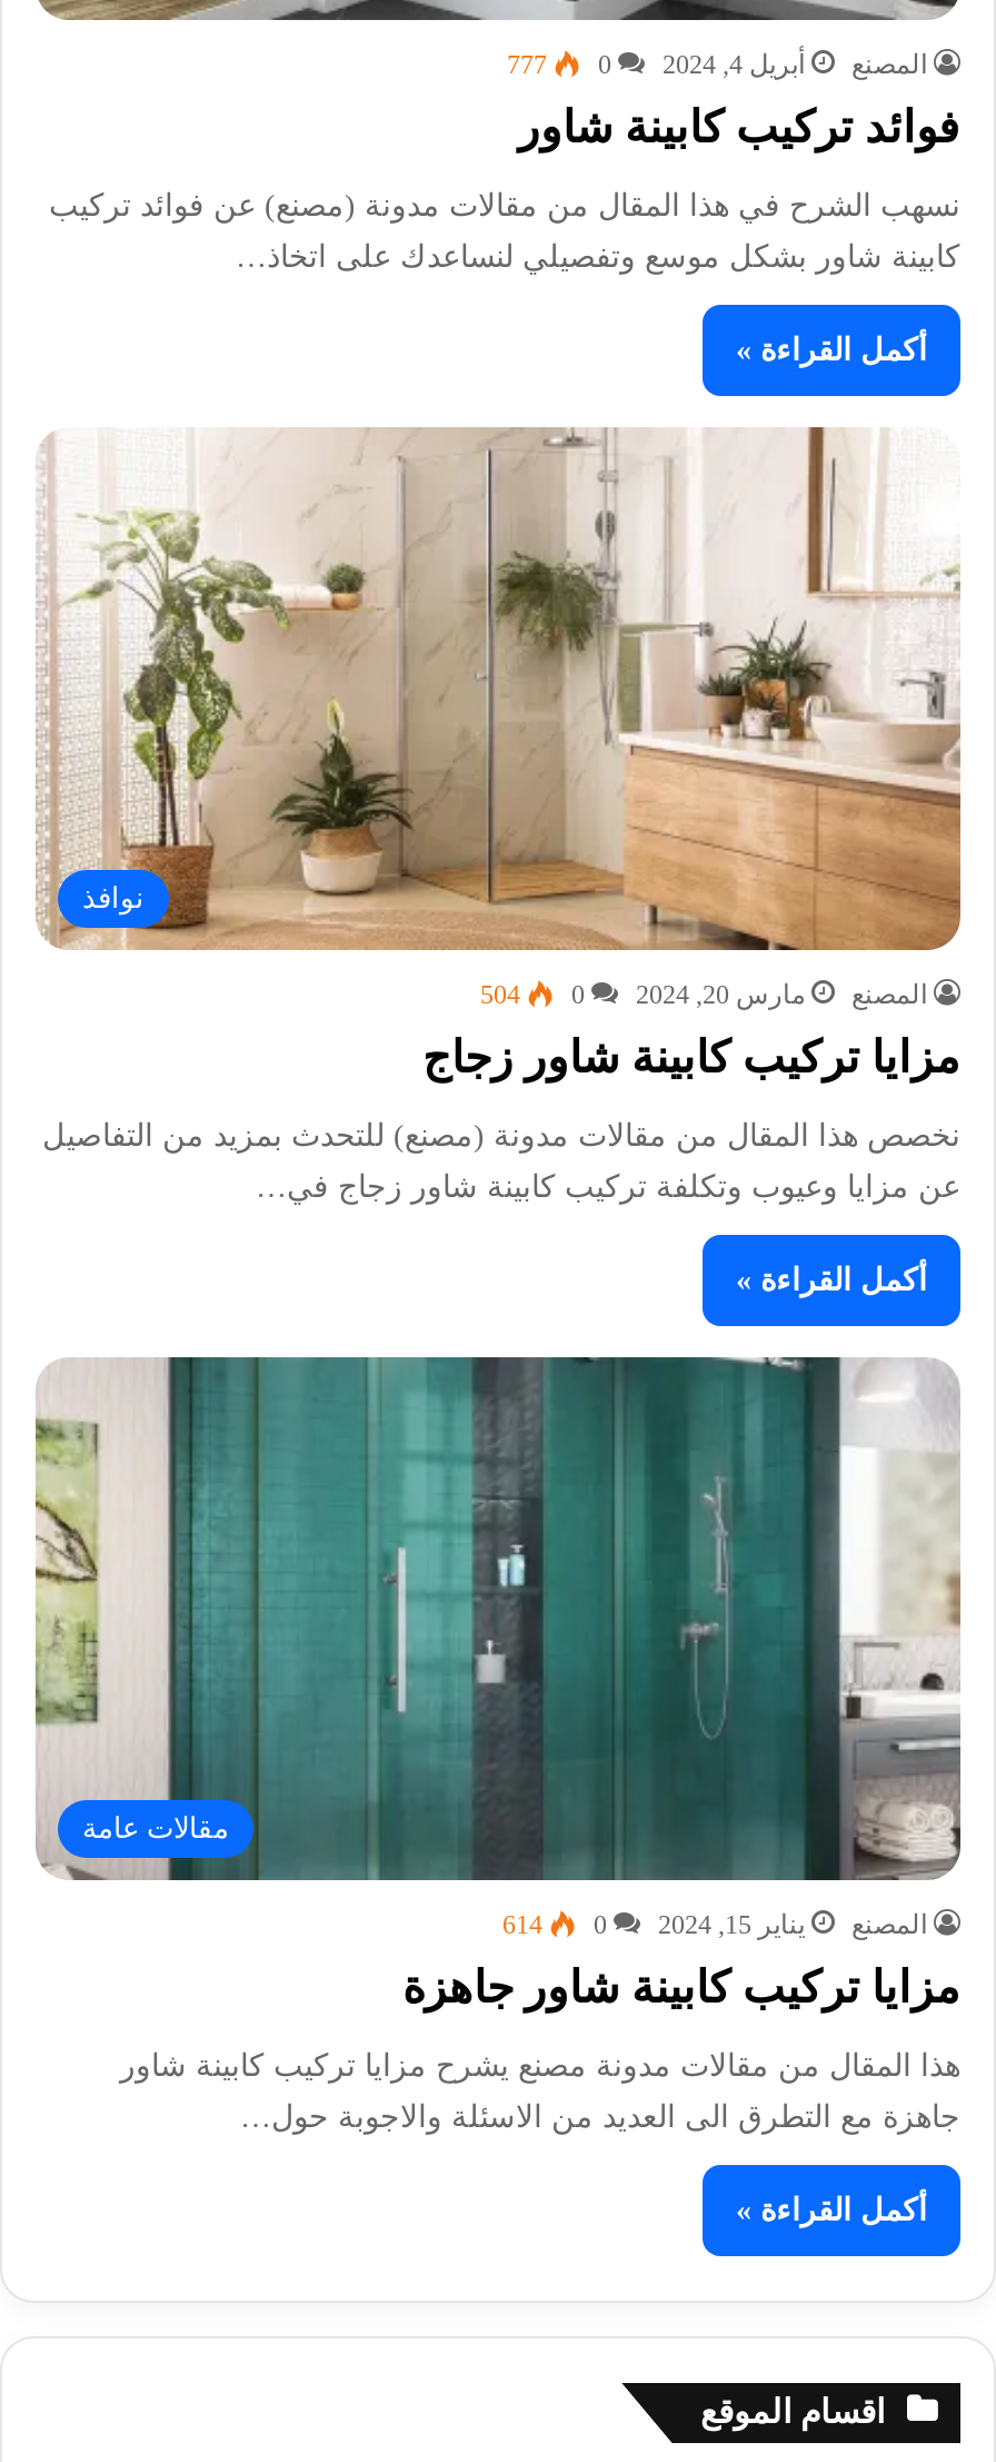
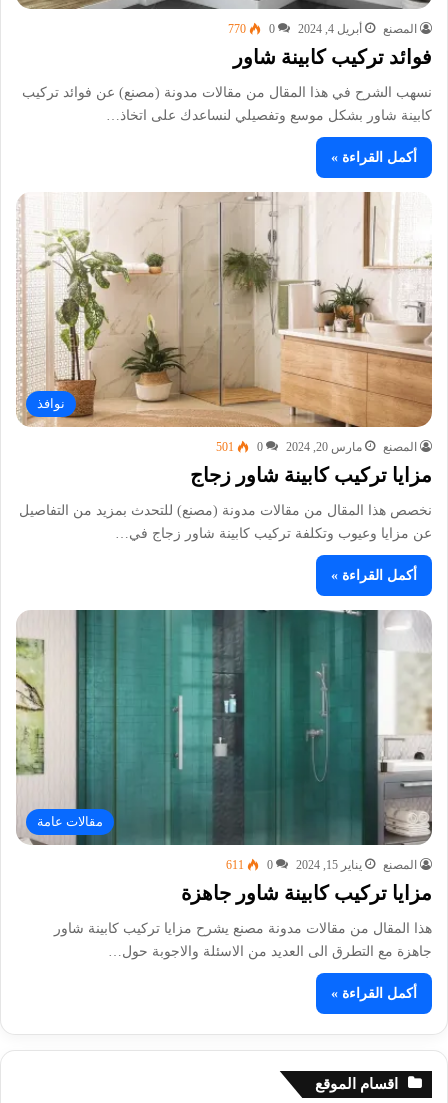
- 777 0
+ 770 0

- 504 0
+ 501 0

- 614 0
+ 611 0
